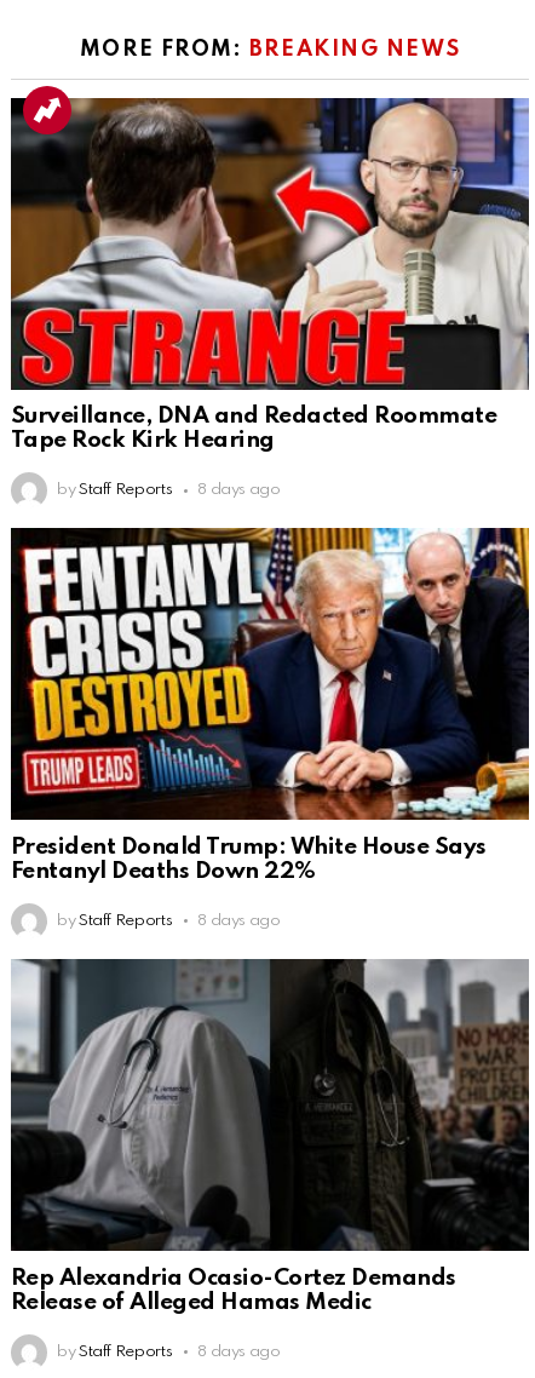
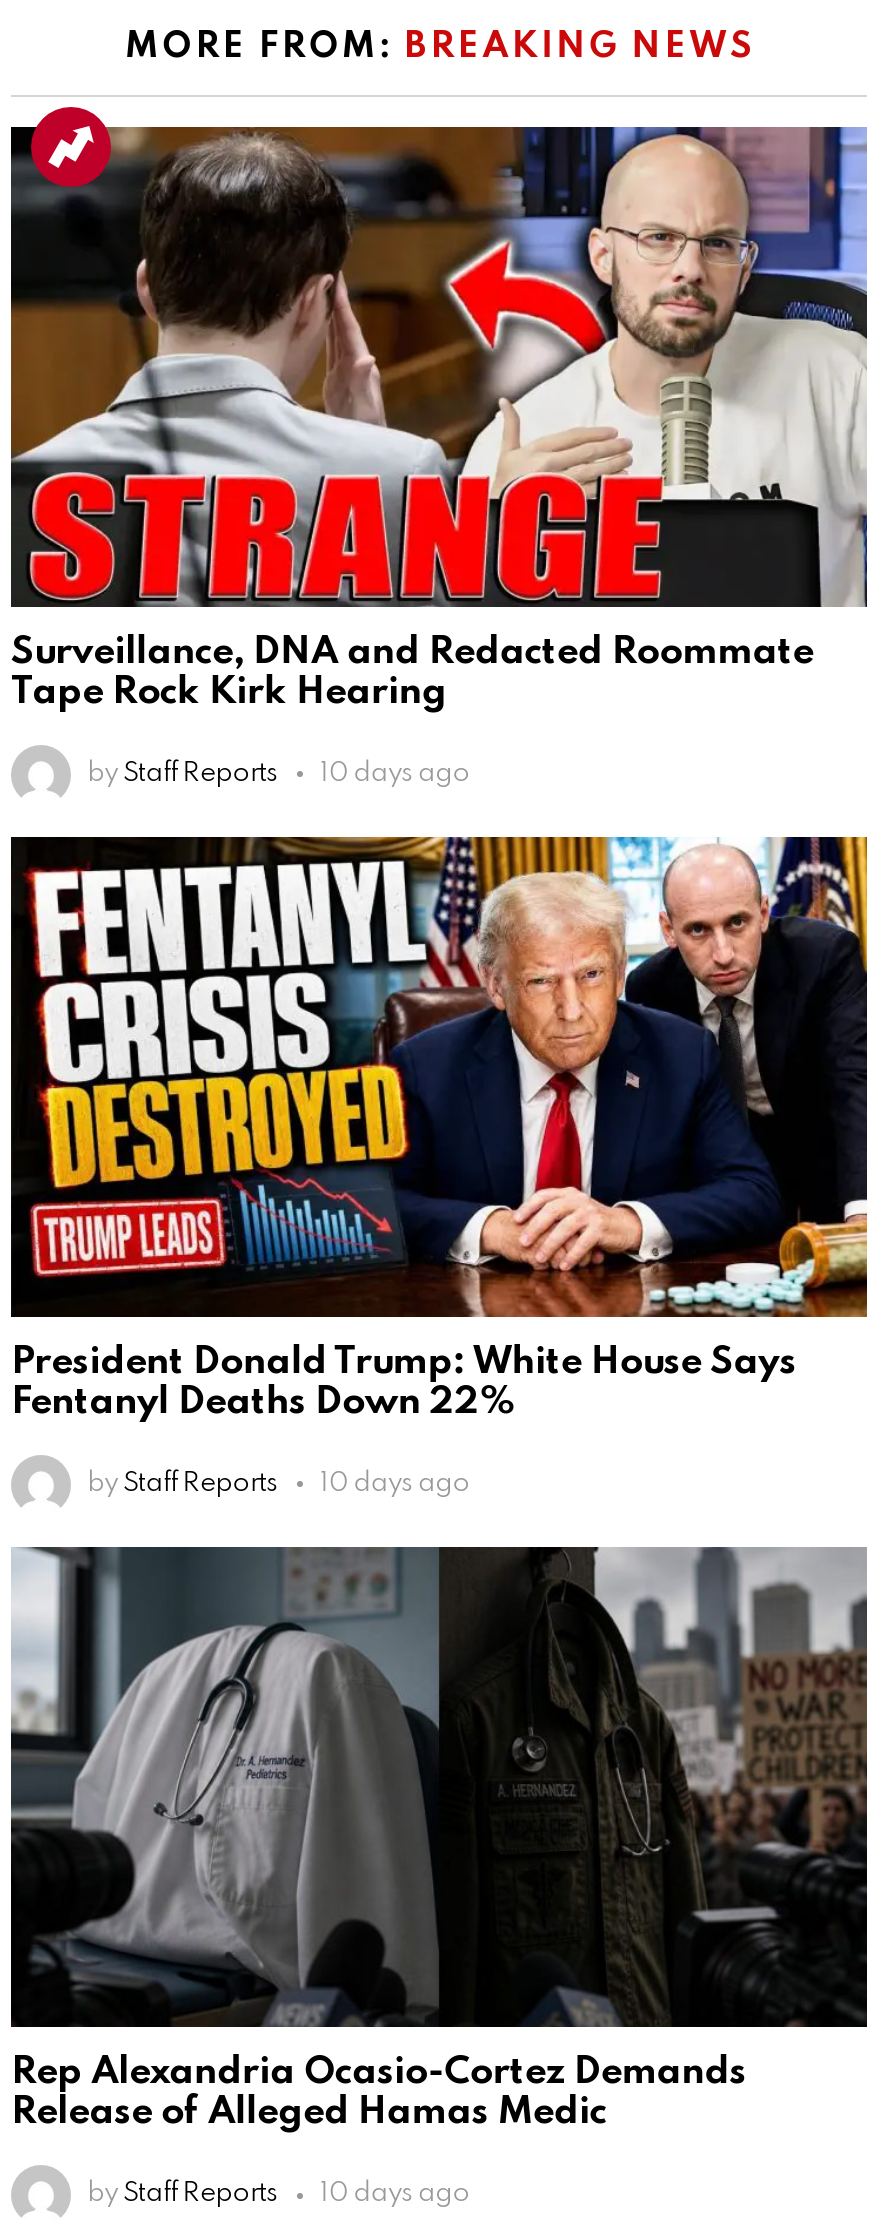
- by Staff Reports 8 days ago
+ by Staff Reports 10 days ago

- by Staff Reports 8 days ago
+ by Staff Reports 10 days ago

- by Staff Reports 8 days ago
+ by Staff Reports 10 days ago
